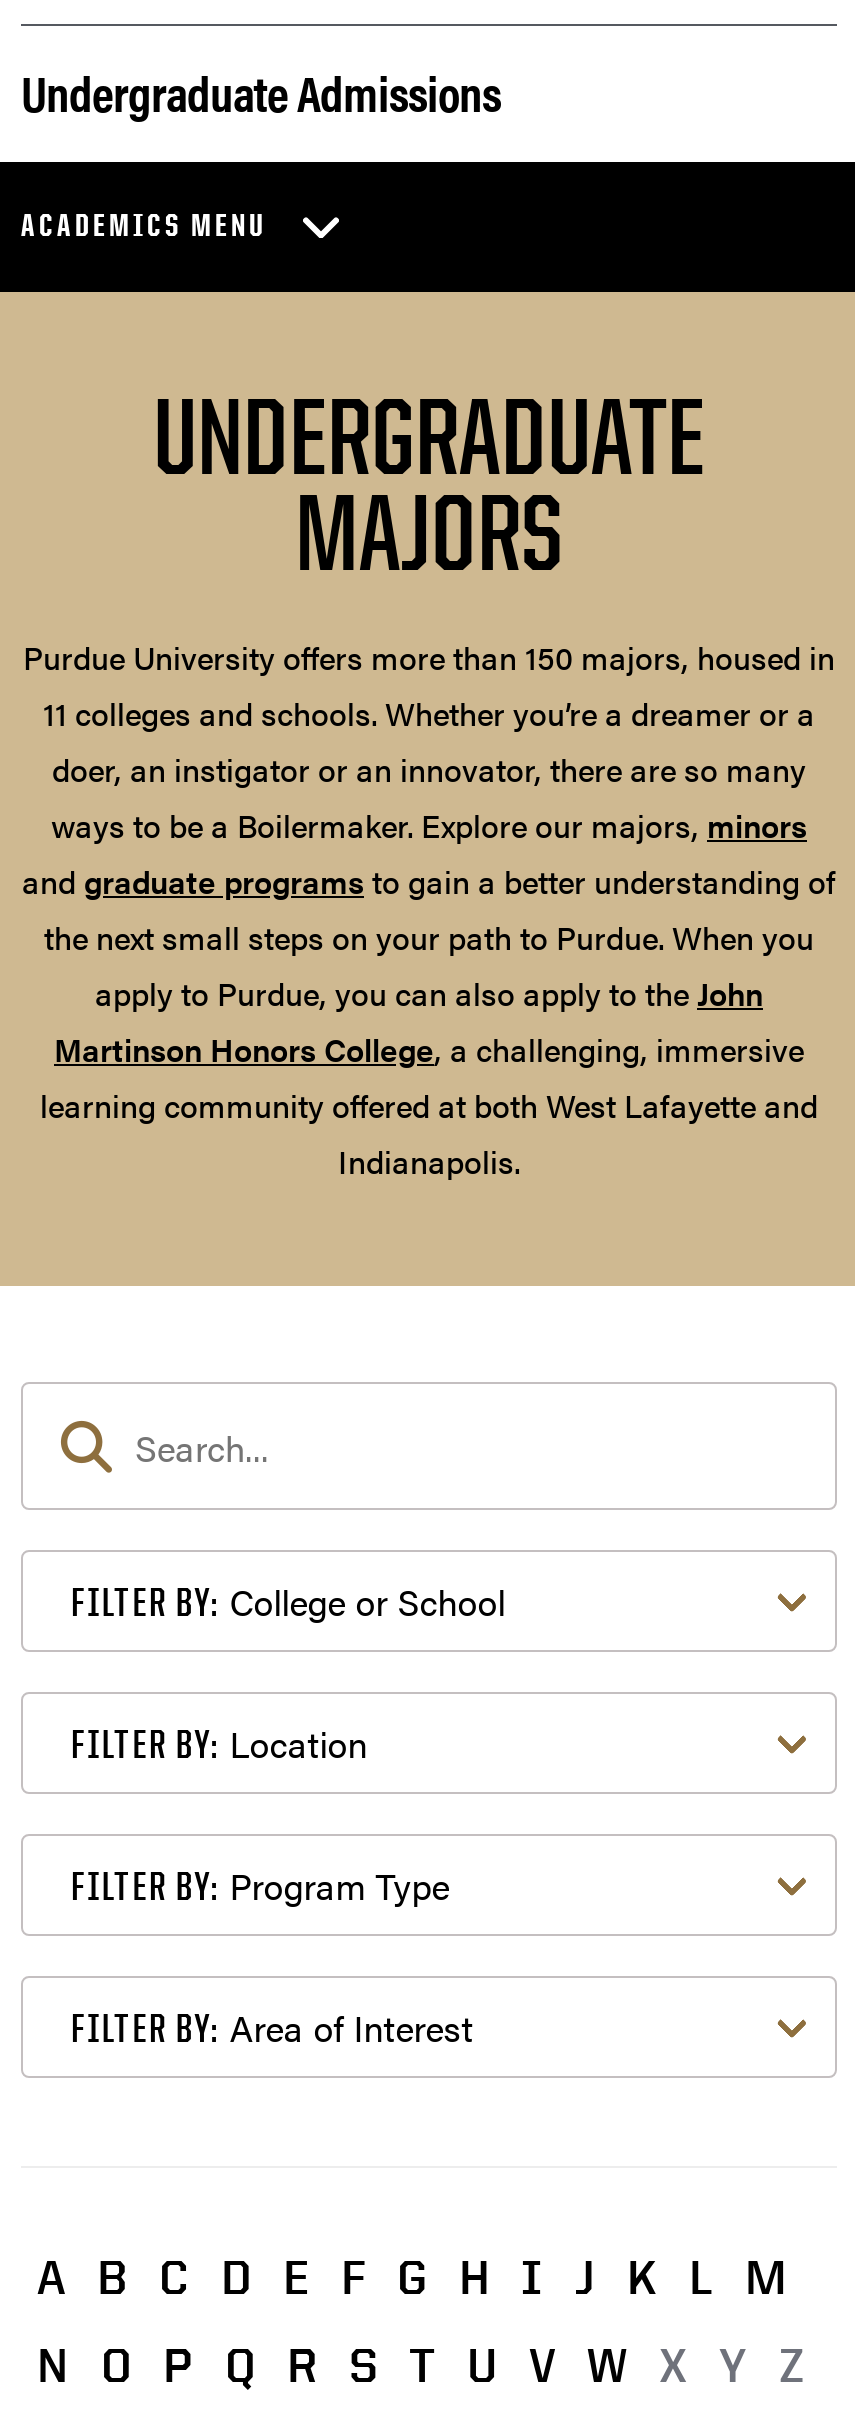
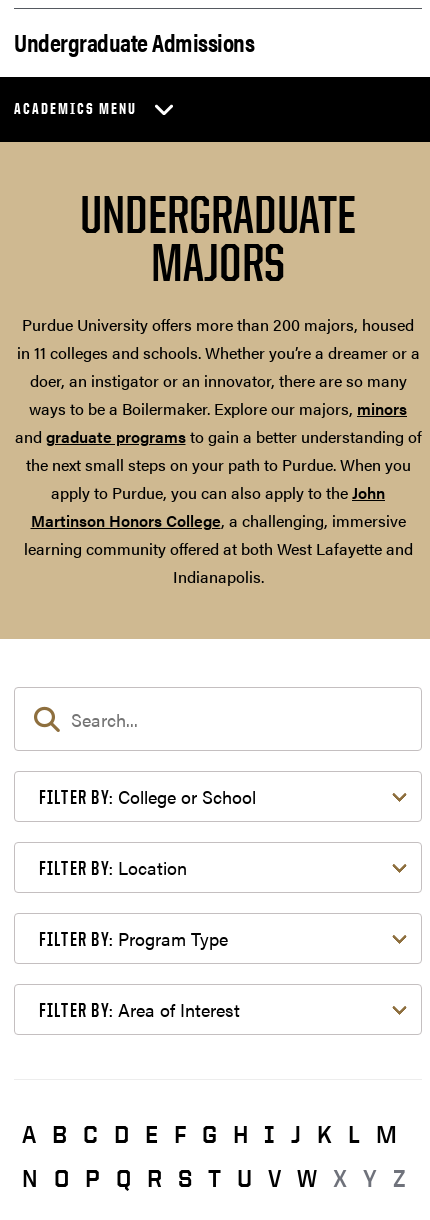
- Purdue University offers more than 150 majors, housed in
- 11 colleges and schools. Whether you’re a dreamer or a
+ Purdue University offers more than 200 majors, housed
+ in 11 colleges and schools. Whether you’re a dreamer or a
